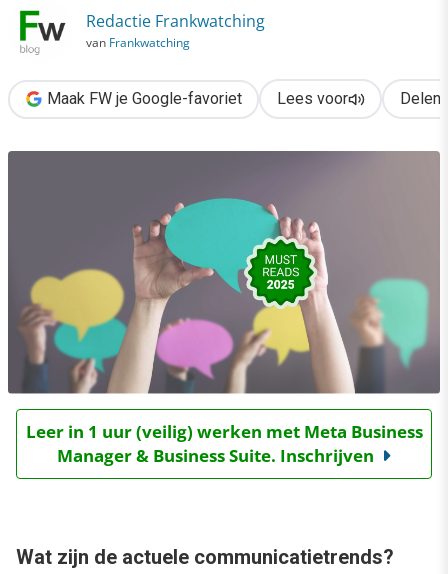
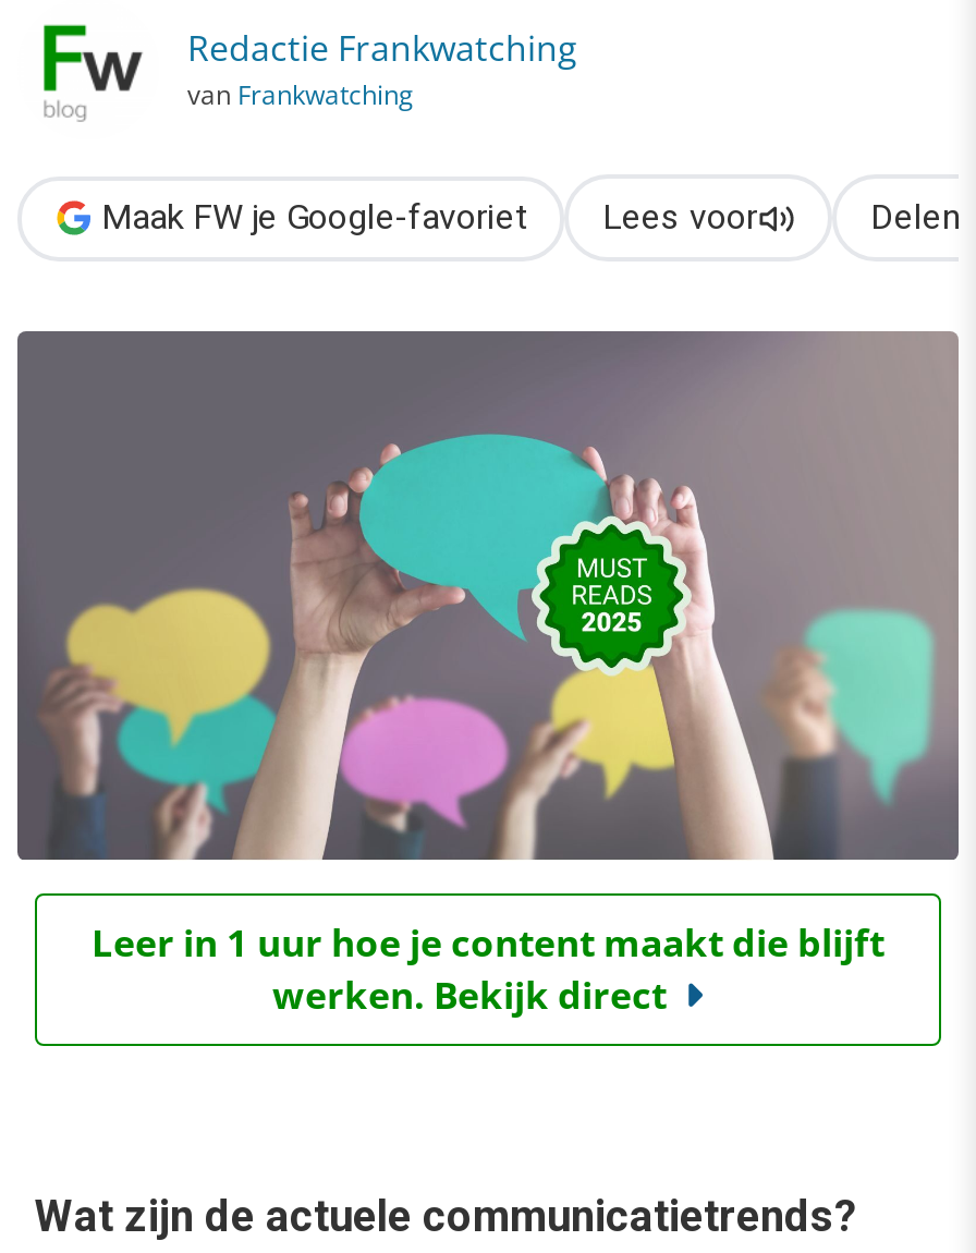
- Leer in 1 uur (veilig) werken met Meta Business
- Manager & Business Suite. Inschrijven
+ Leer in 1 uur hoe je content maakt die blijft
+ werken. Bekijk direct
